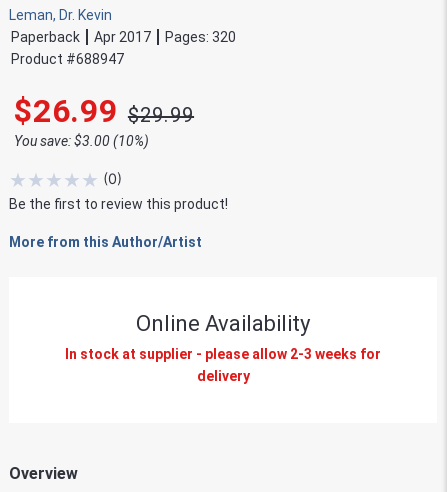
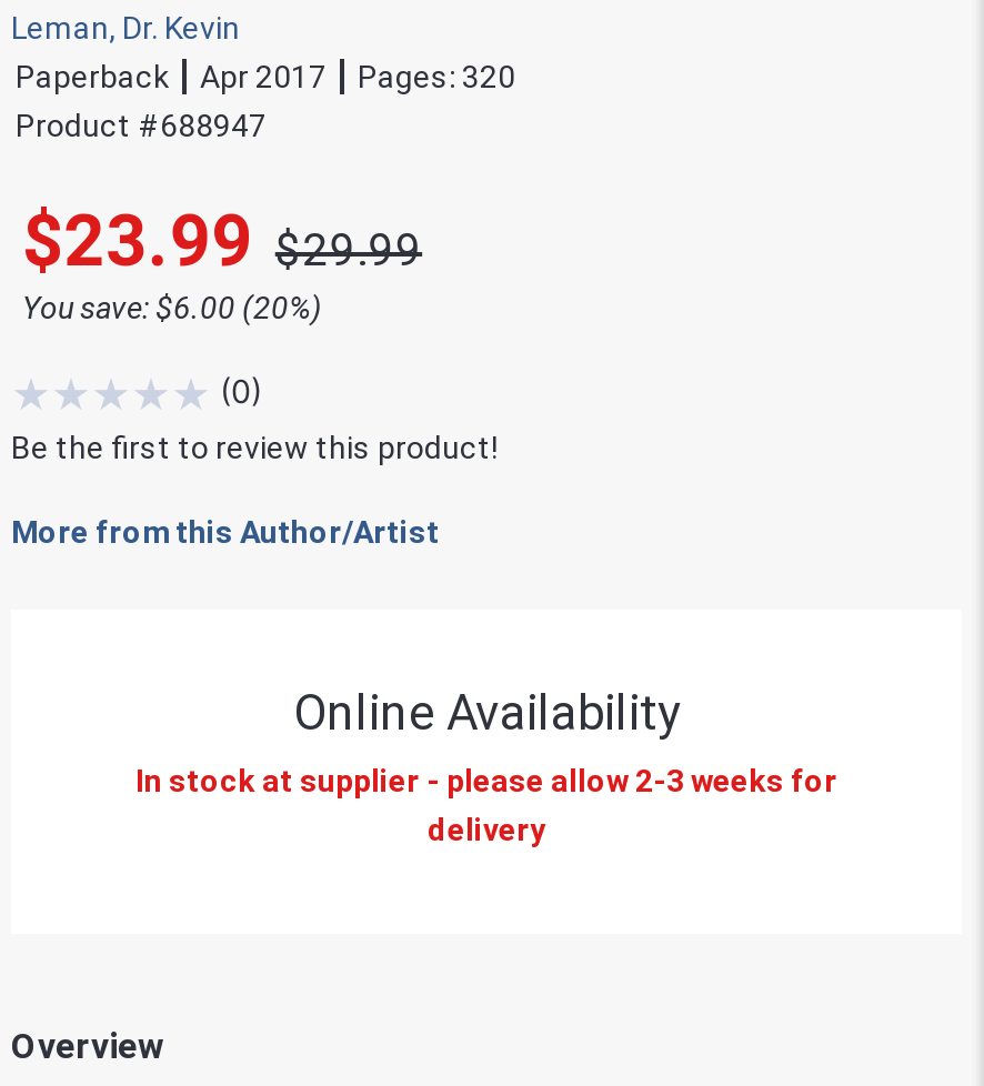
- $26.99 $29.99
+ $23.99 $29.99

- You save: $3.00 (10%)
+ You save: $6.00 (20%)
